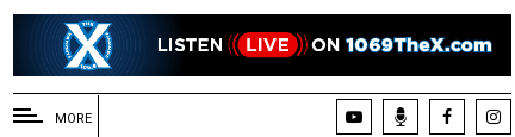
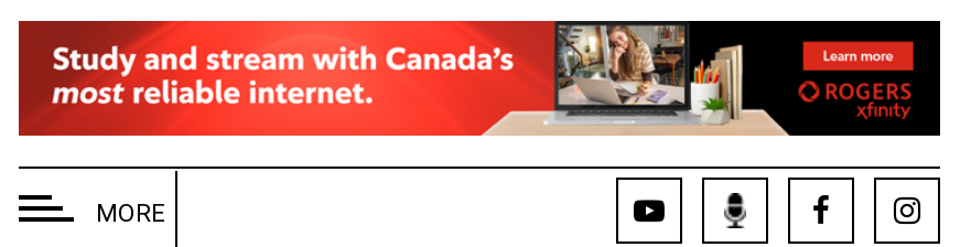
- [image]
+ [image]
